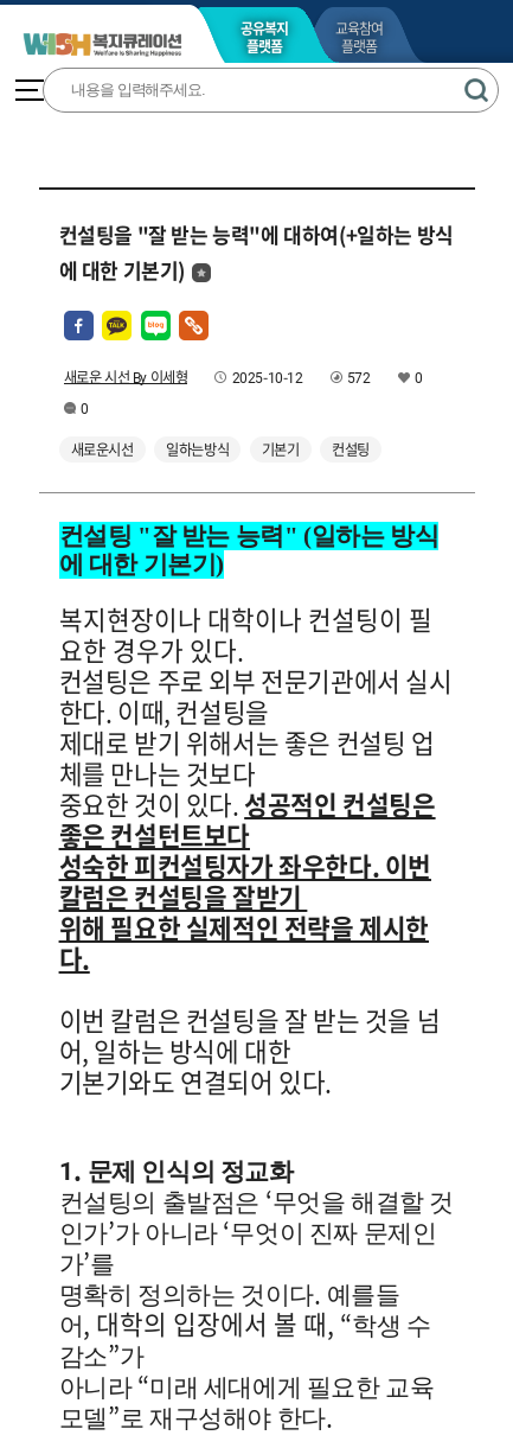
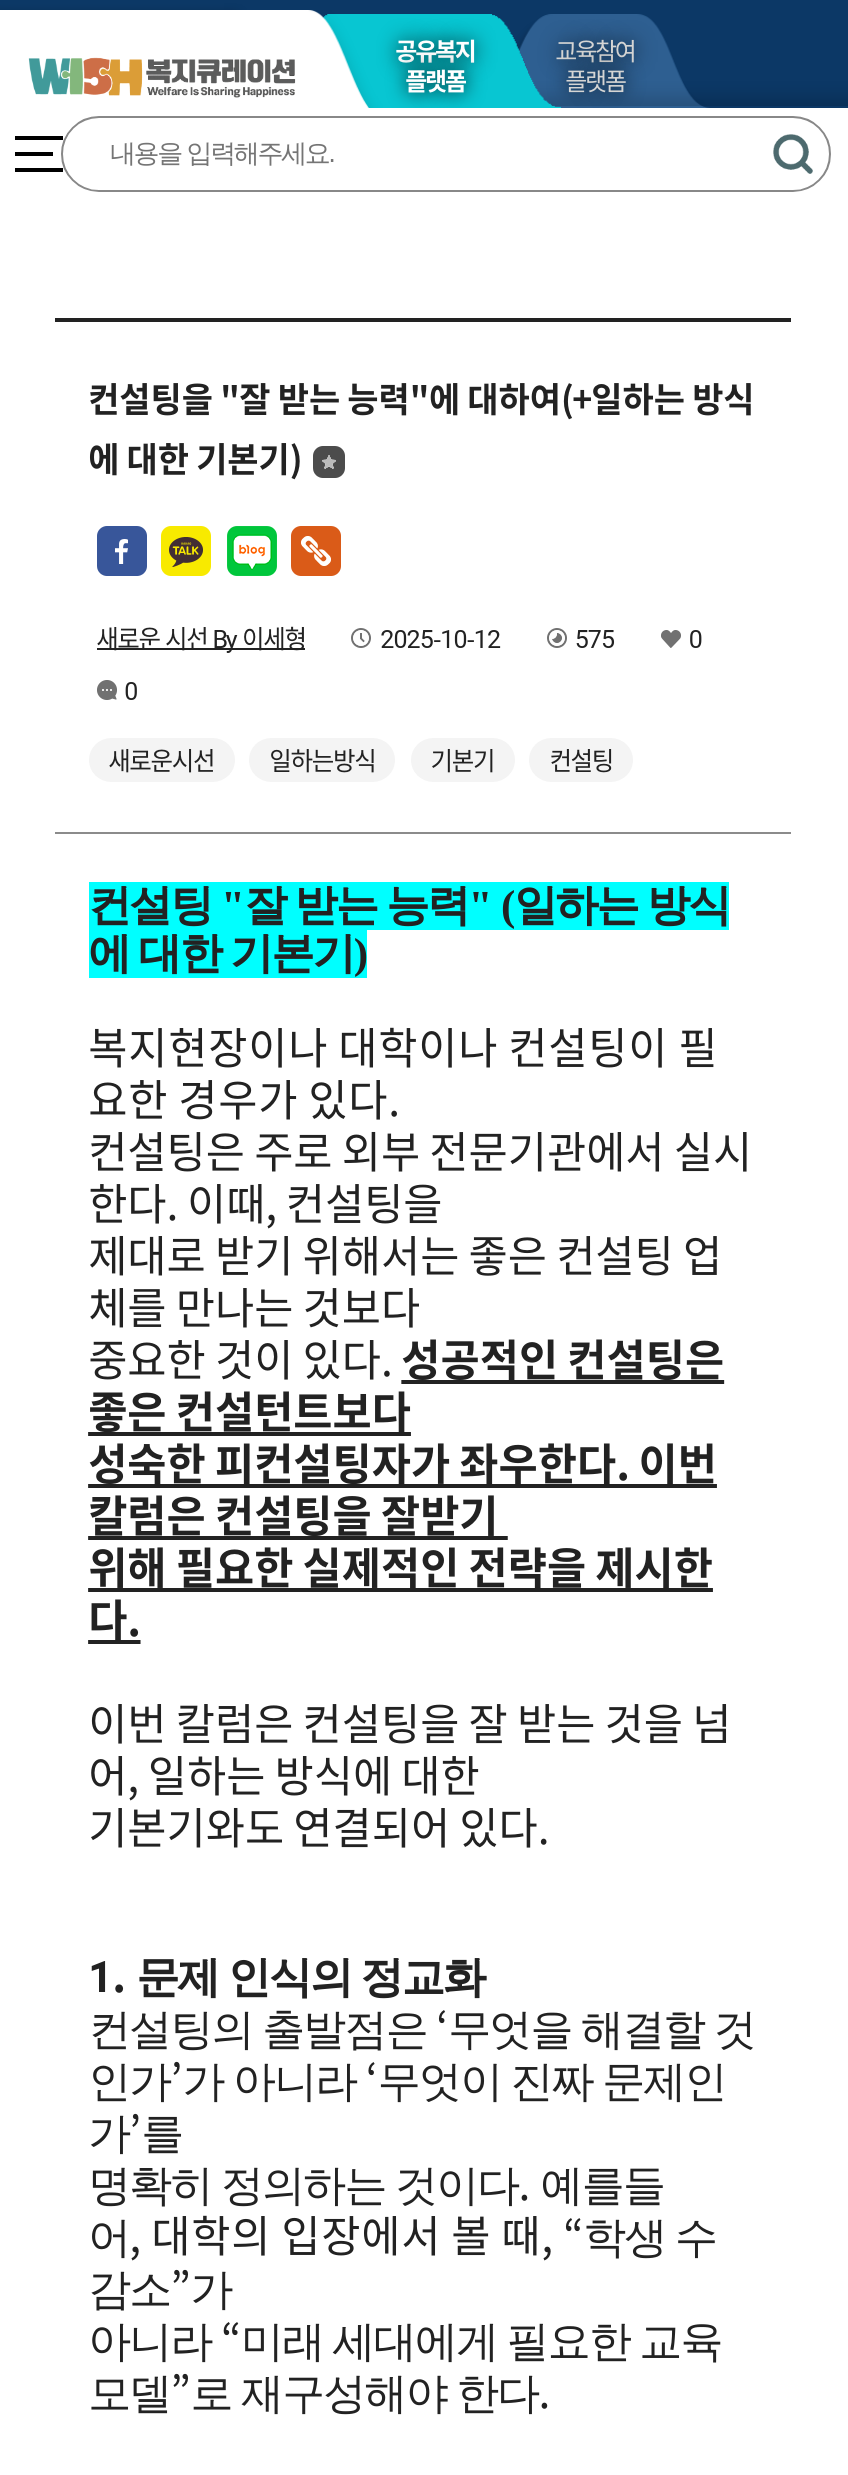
- 572
+ 575
